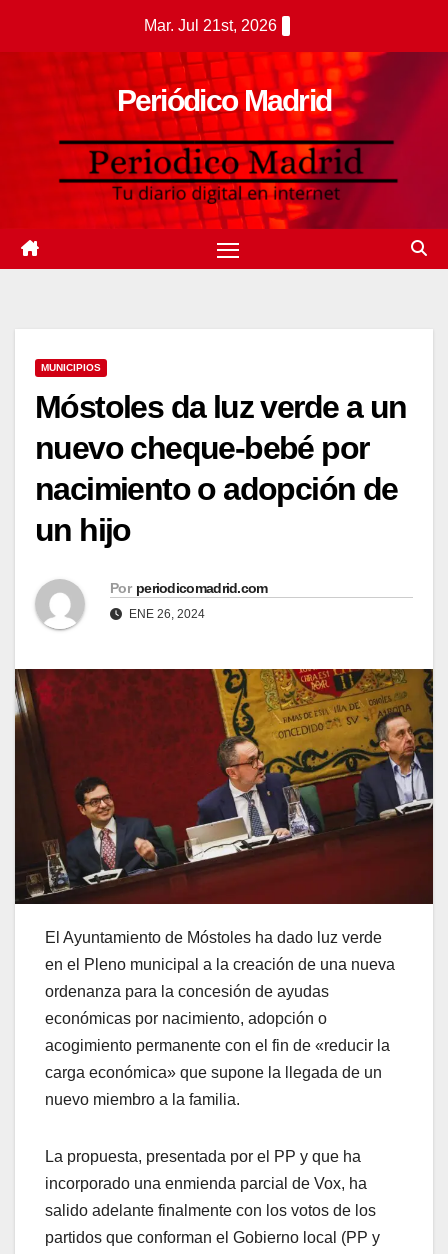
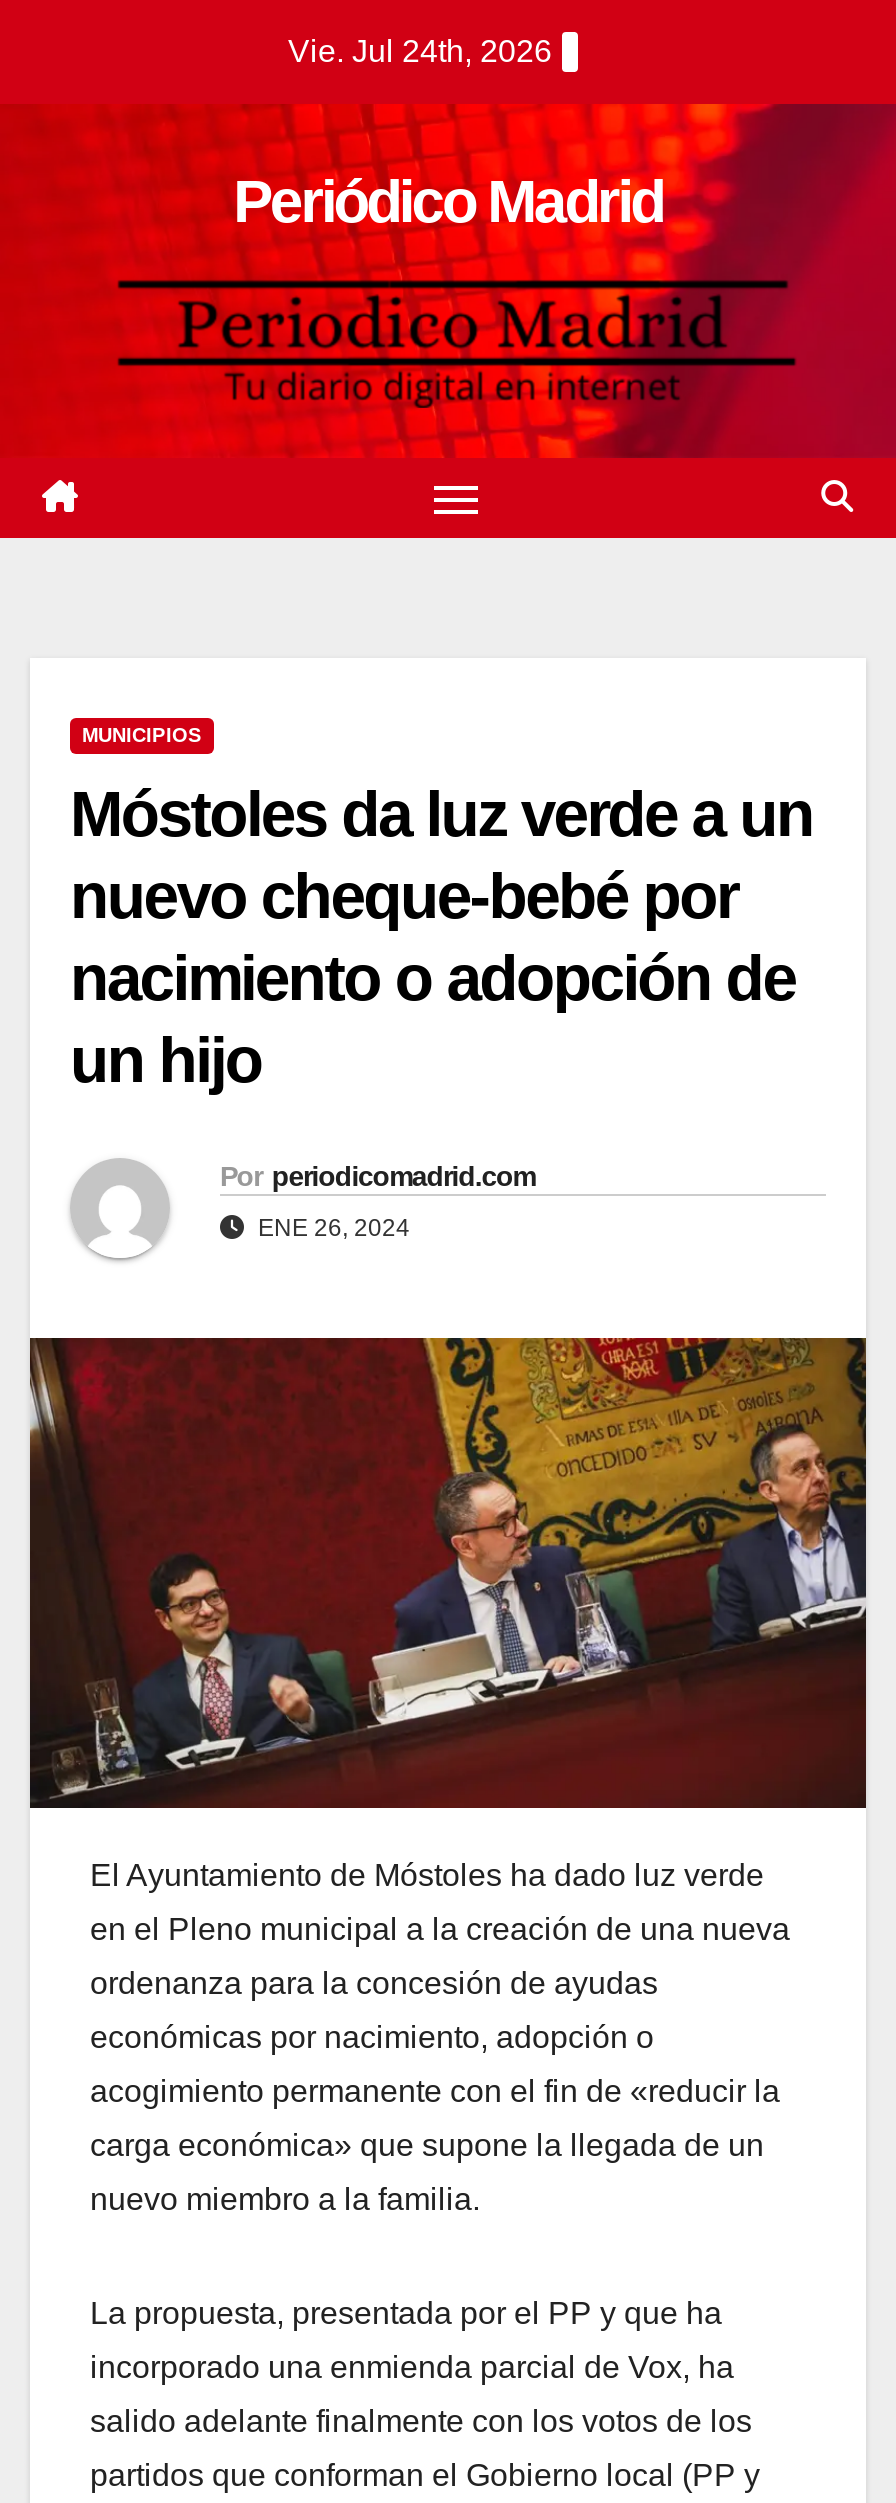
- Mar. Jul 21st, 2026
+ Vie. Jul 24th, 2026
